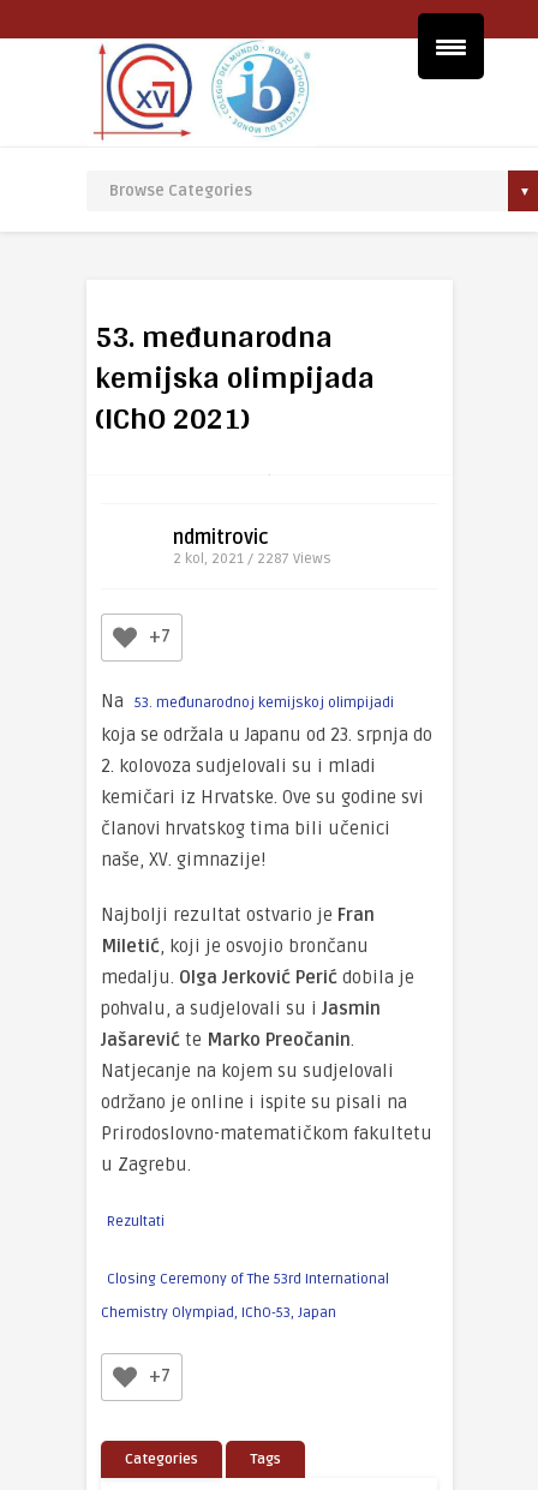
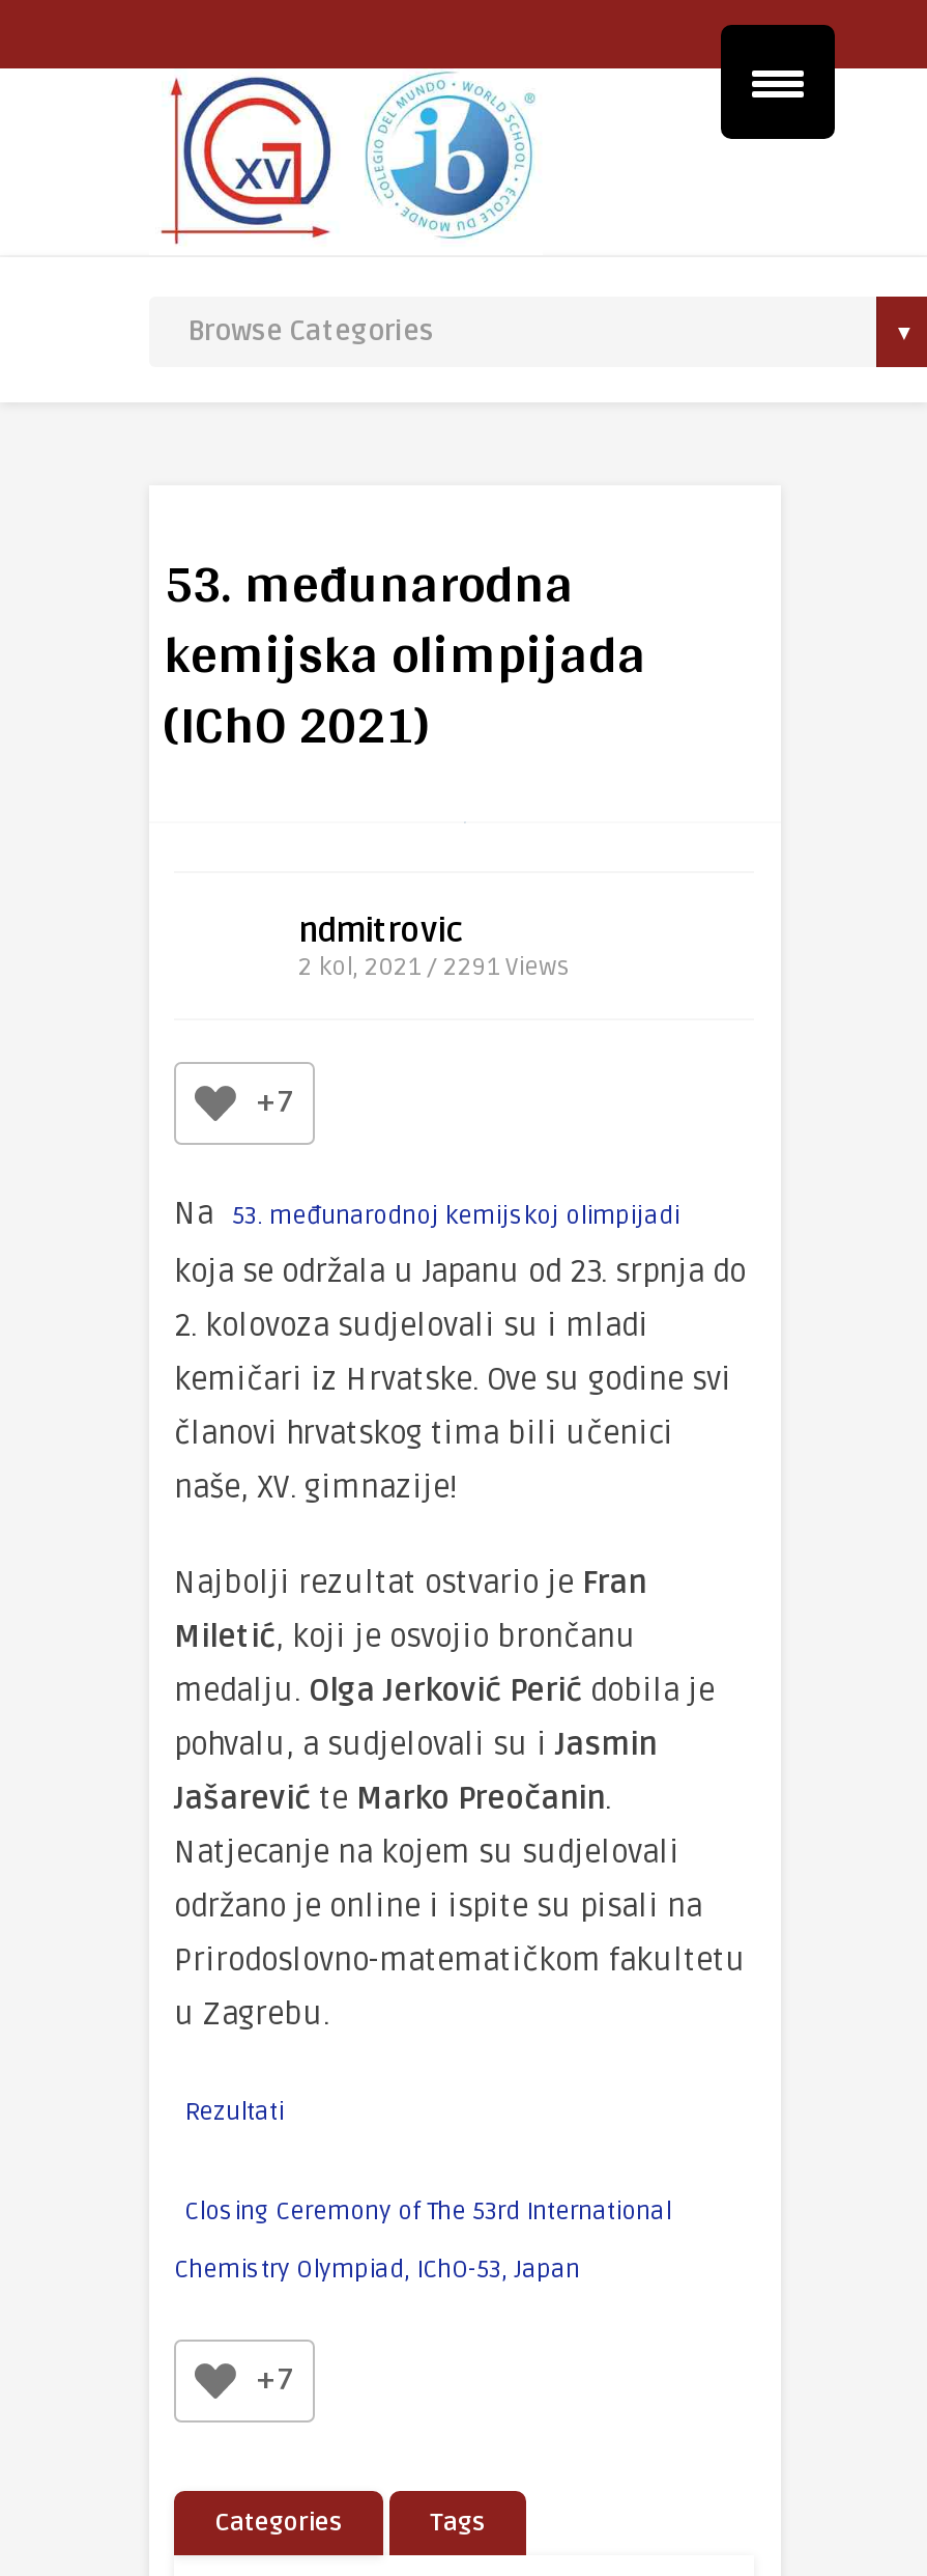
- 2 kol, 2021 / 2287 Views
+ 2 kol, 2021 / 2291 Views
